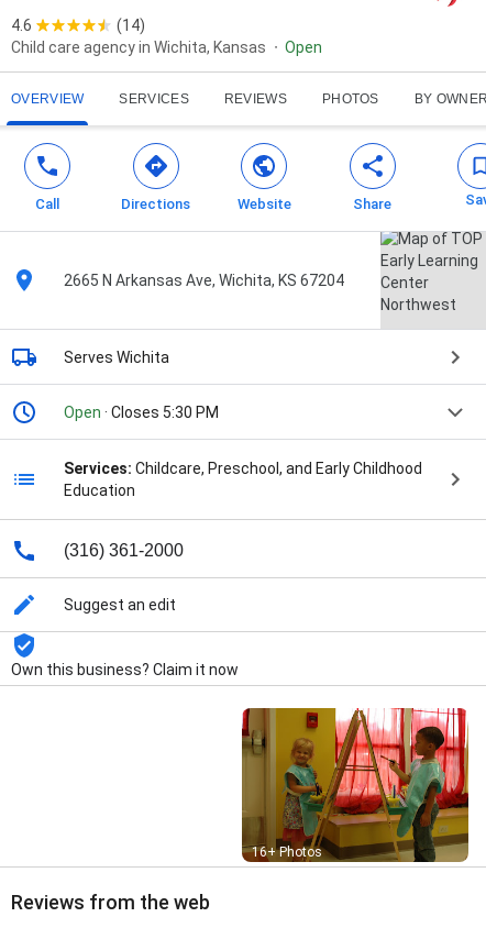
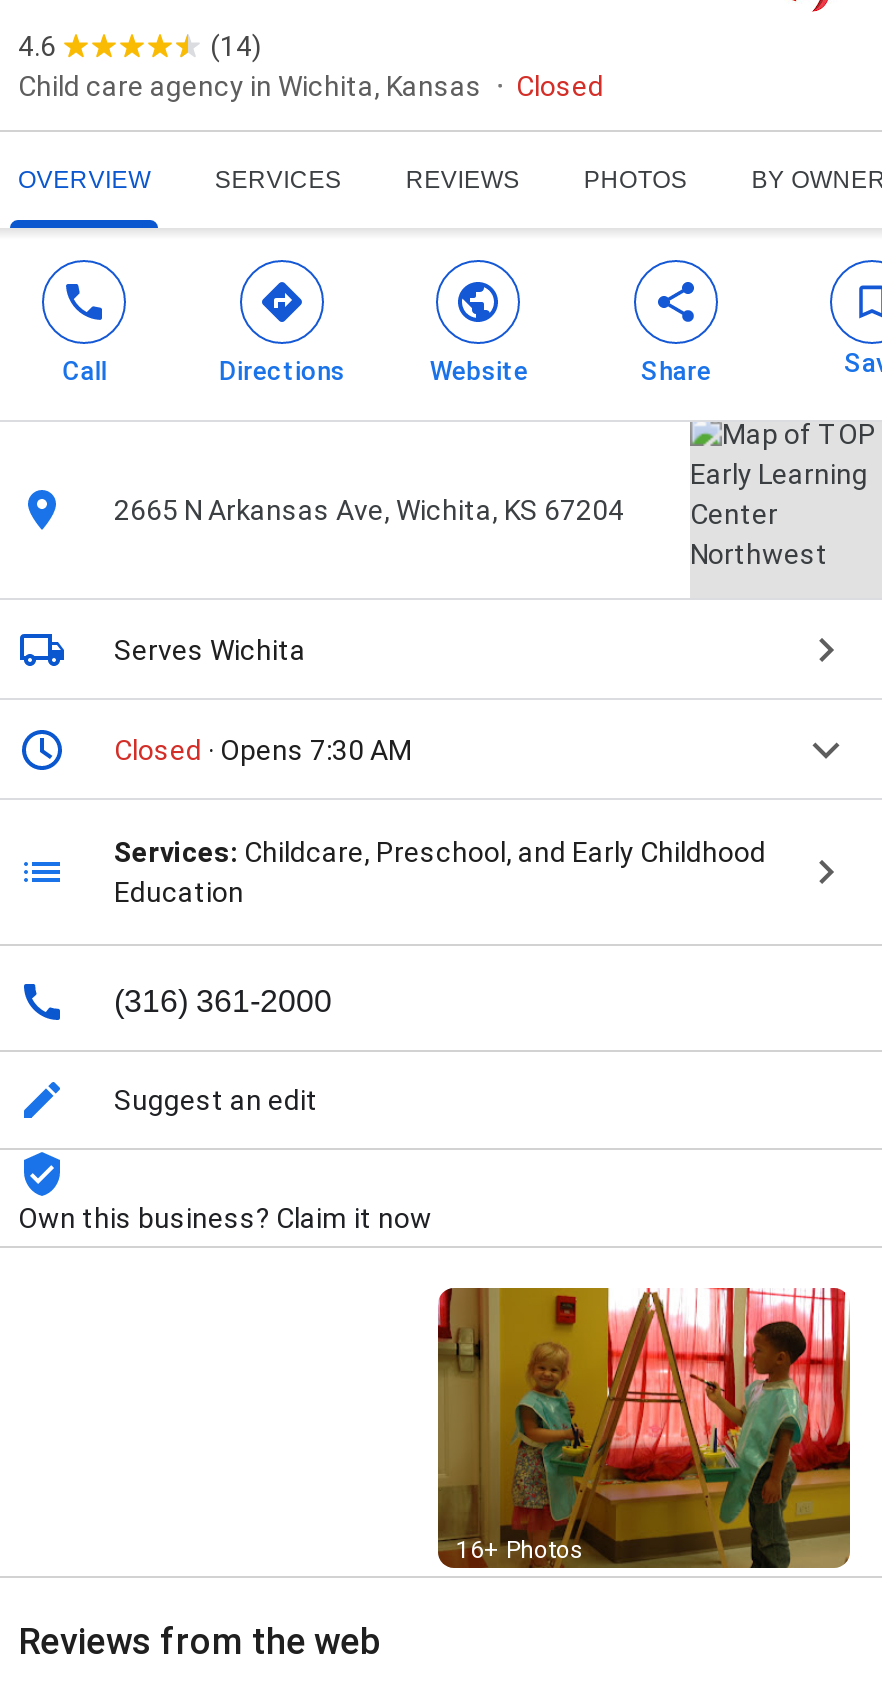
- Open
+ Closed

- Open · Closes 5:30 PM
+ Closed · Opens 7:30 AM
